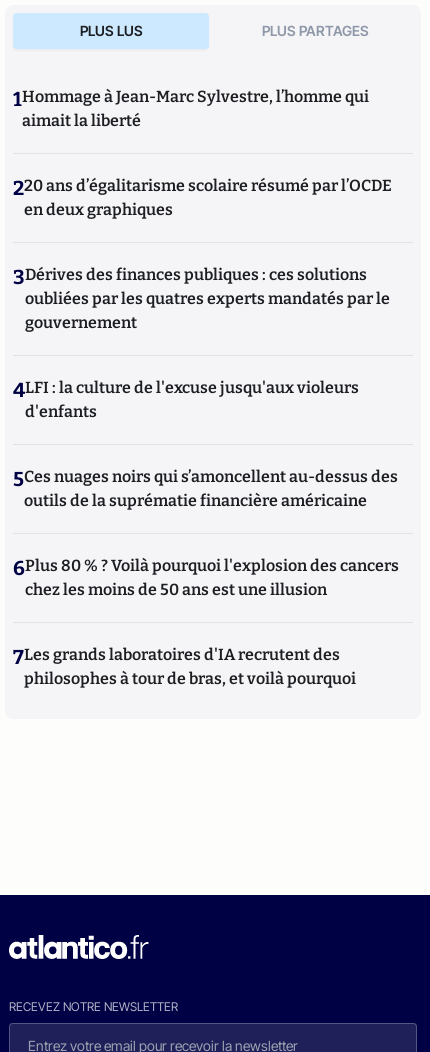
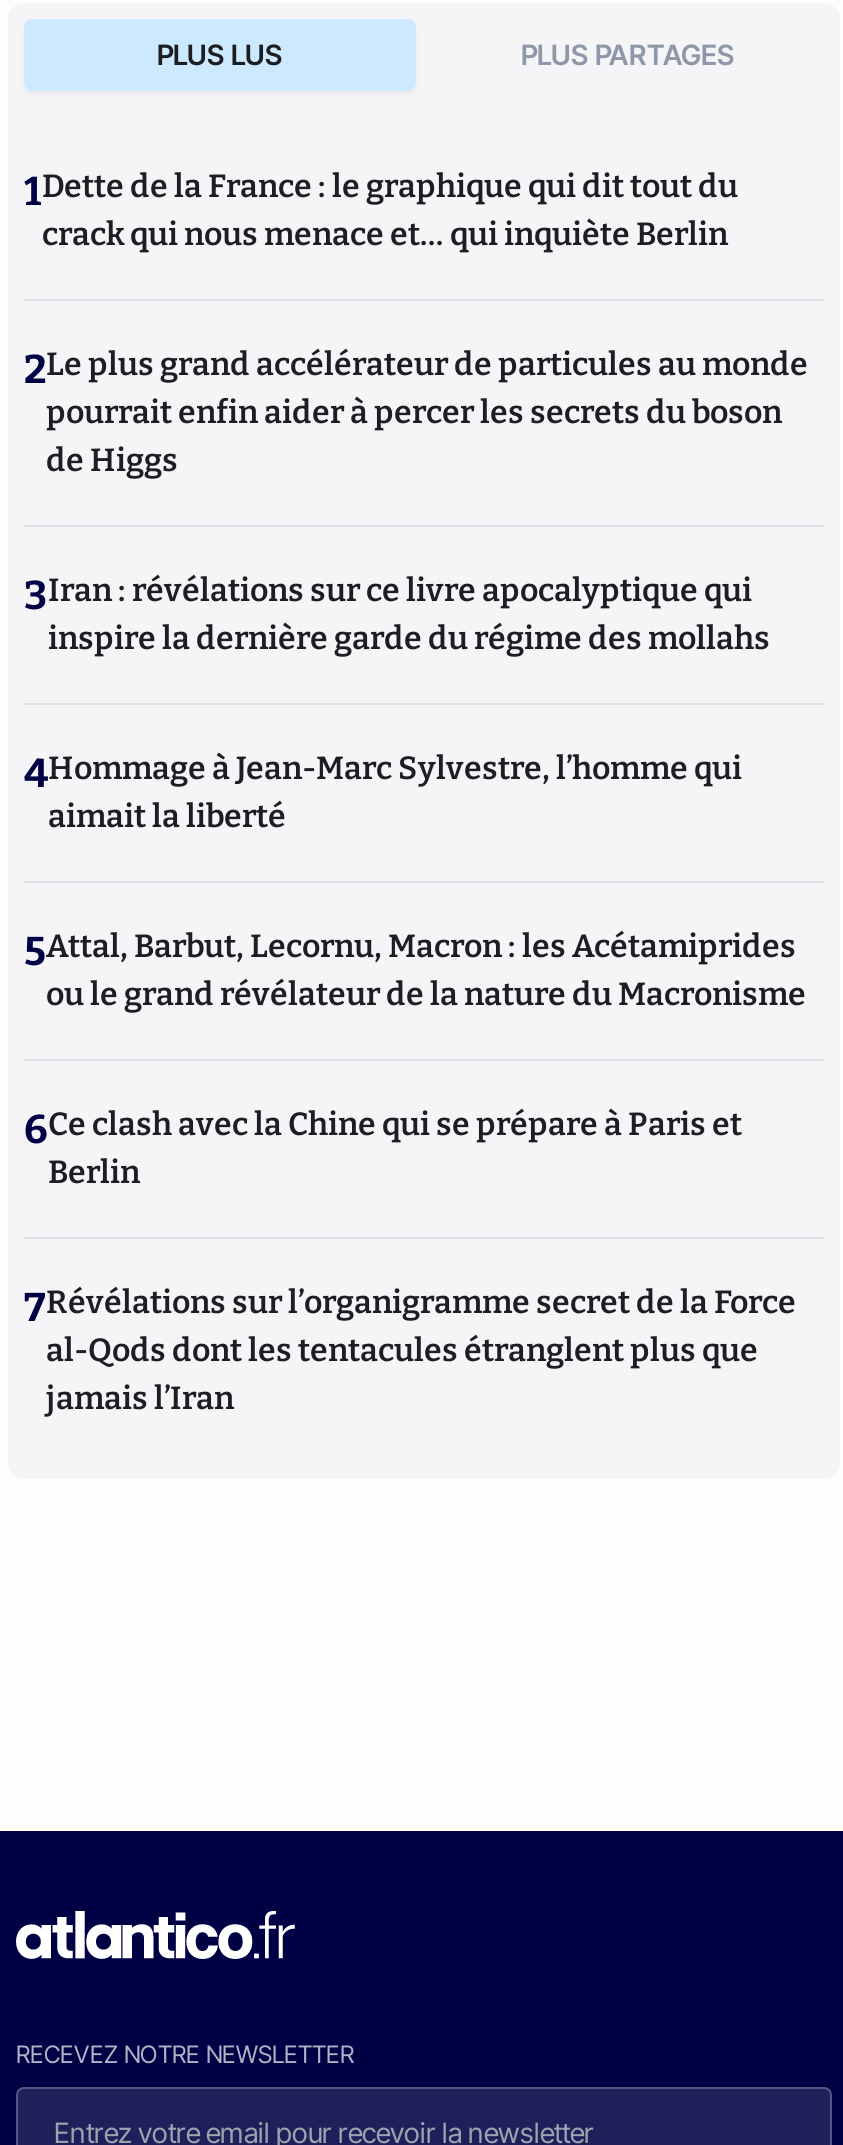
- 1Hommage à Jean-Marc Sylvestre, l’homme qui
+ 1Dette de la France : le graphique qui dit tout du
+ crack qui nous menace et… qui inquiète Berlin
+ 2Le plus grand accélérateur de particules au monde
+ pourrait enfin aider à percer les secrets du boson
+ de Higgs
+ 3Iran : révélations sur ce livre apocalyptique qui
+ inspire la dernière garde du régime des mollahs
+ 4Hommage à Jean-Marc Sylvestre, l’homme qui

moved down: aimait la liberté

- 220 ans d’égalitarisme scolaire résumé par l’OCDE
- en deux graphiques
- 3Dérives des finances publiques : ces solutions
- oubliées par les quatres experts mandatés par le
- gouvernement
- 4LFI : la culture de l'excuse jusqu'aux violeurs
- d'enfants
- 5Ces nuages noirs qui s’amoncellent au-dessus des
- outils de la suprématie financière américaine
- 6Plus 80 % ? Voilà pourquoi l'explosion des cancers
- chez les moins de 50 ans est une illusion
- 7Les grands laboratoires d'IA recrutent des
- philosophes à tour de bras, et voilà pourquoi
+ 5Attal, Barbut, Lecornu, Macron : les Acétamiprides
+ ou le grand révélateur de la nature du Macronisme
+ 6Ce clash avec la Chine qui se prépare à Paris et
+ Berlin
+ 7Révélations sur l’organigramme secret de la Force
+ al-Qods dont les tentacules étranglent plus que
+ jamais l’Iran
